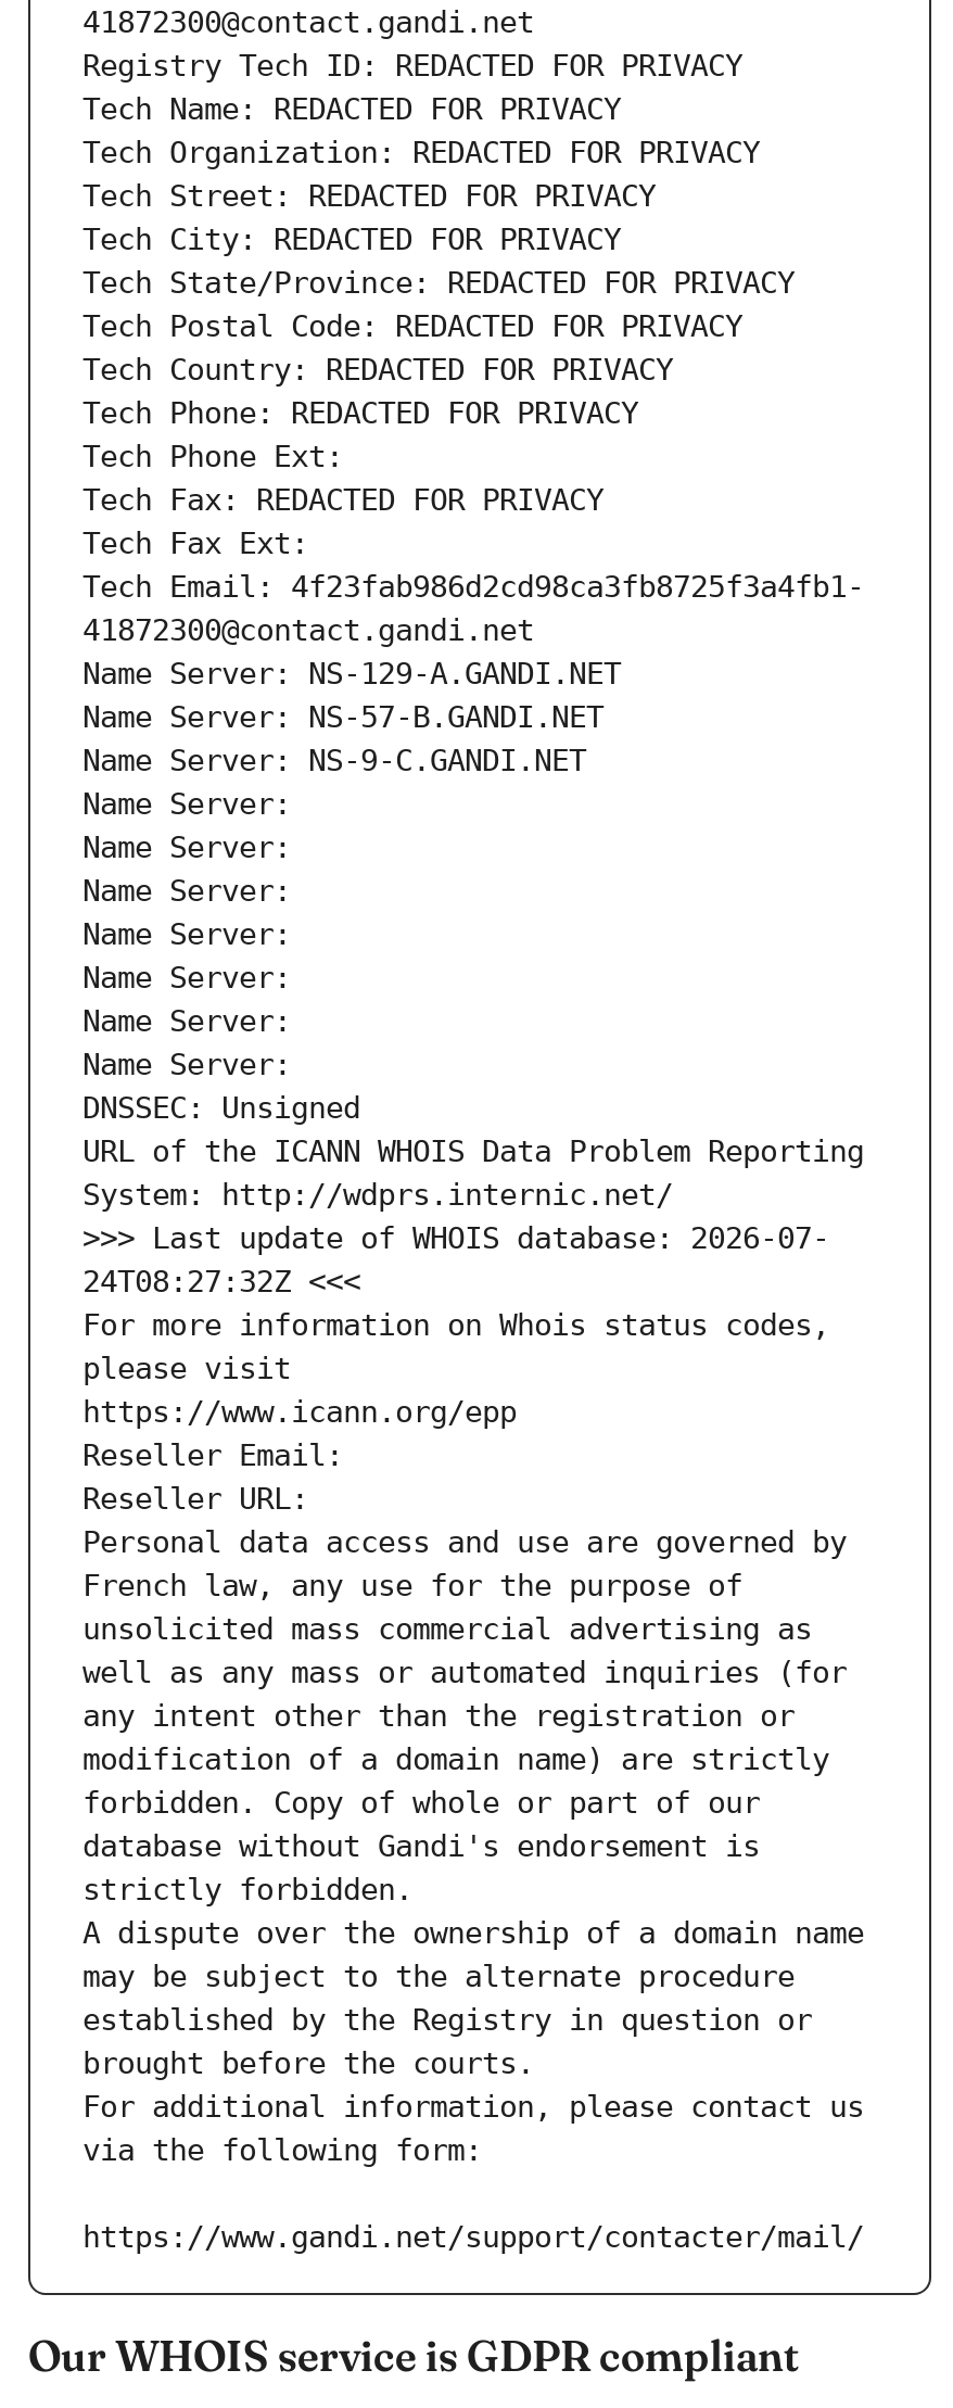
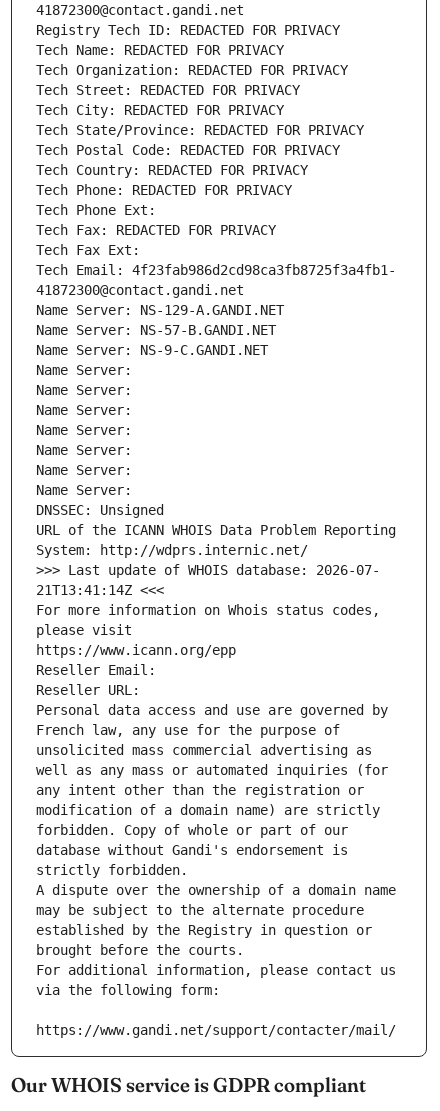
- 24T08:27:32Z <<<
+ 21T13:41:14Z <<<
